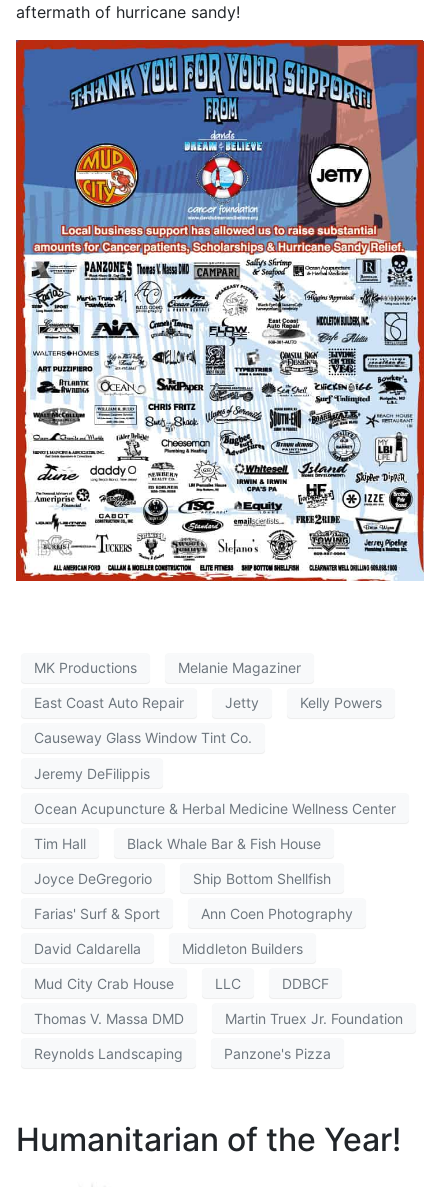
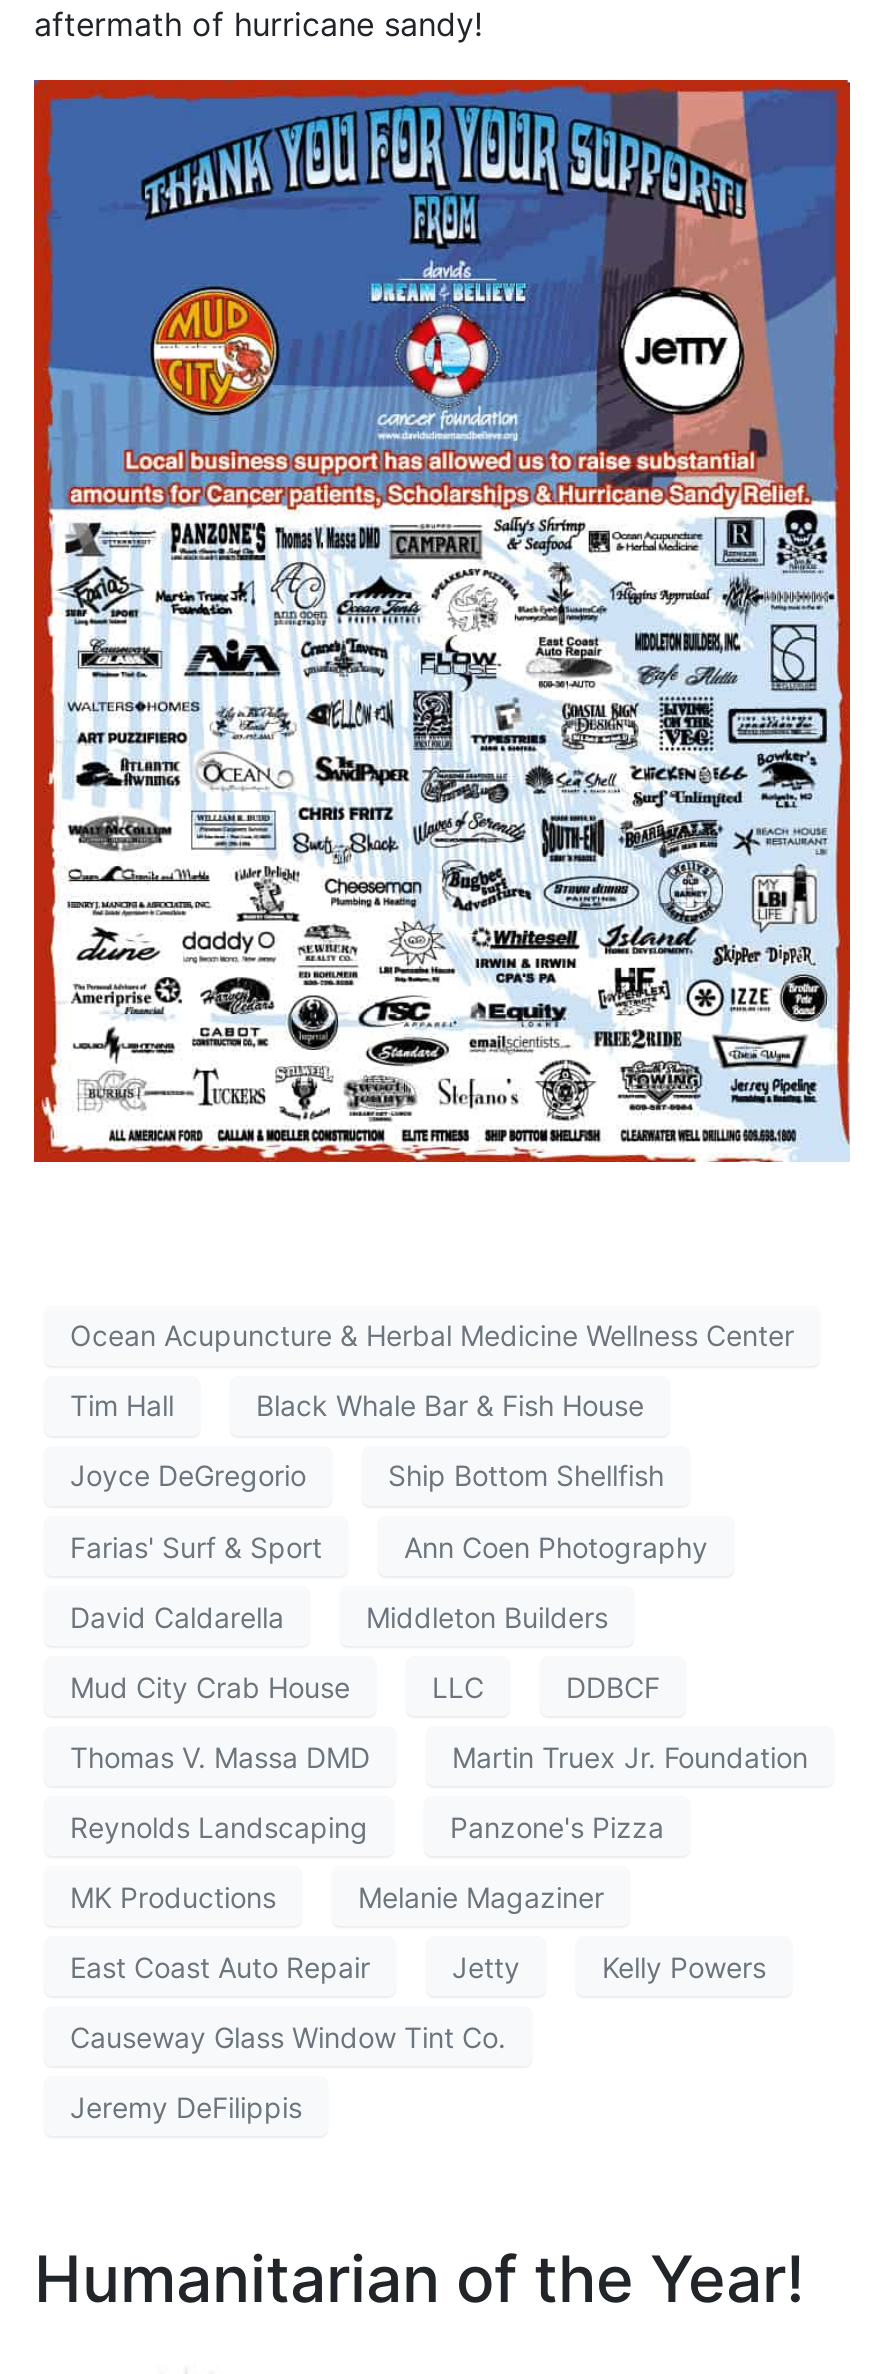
moved down: MK Productions | Melanie Magaziner | East Coast Auto Repair | Jetty | Kelly Powers | Causeway Glass Window Tint Co. | Jeremy DeFilippis

moved up: Ocean Acupuncture & Herbal Medicine Wellness Center | Tim Hall | Black Whale Bar & Fish House | ... | Reynolds Landscaping | Panzone's Pizza
